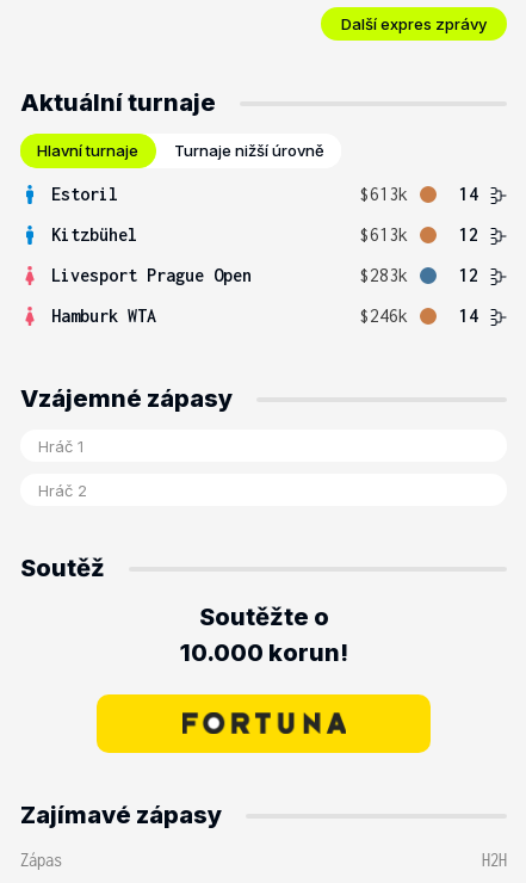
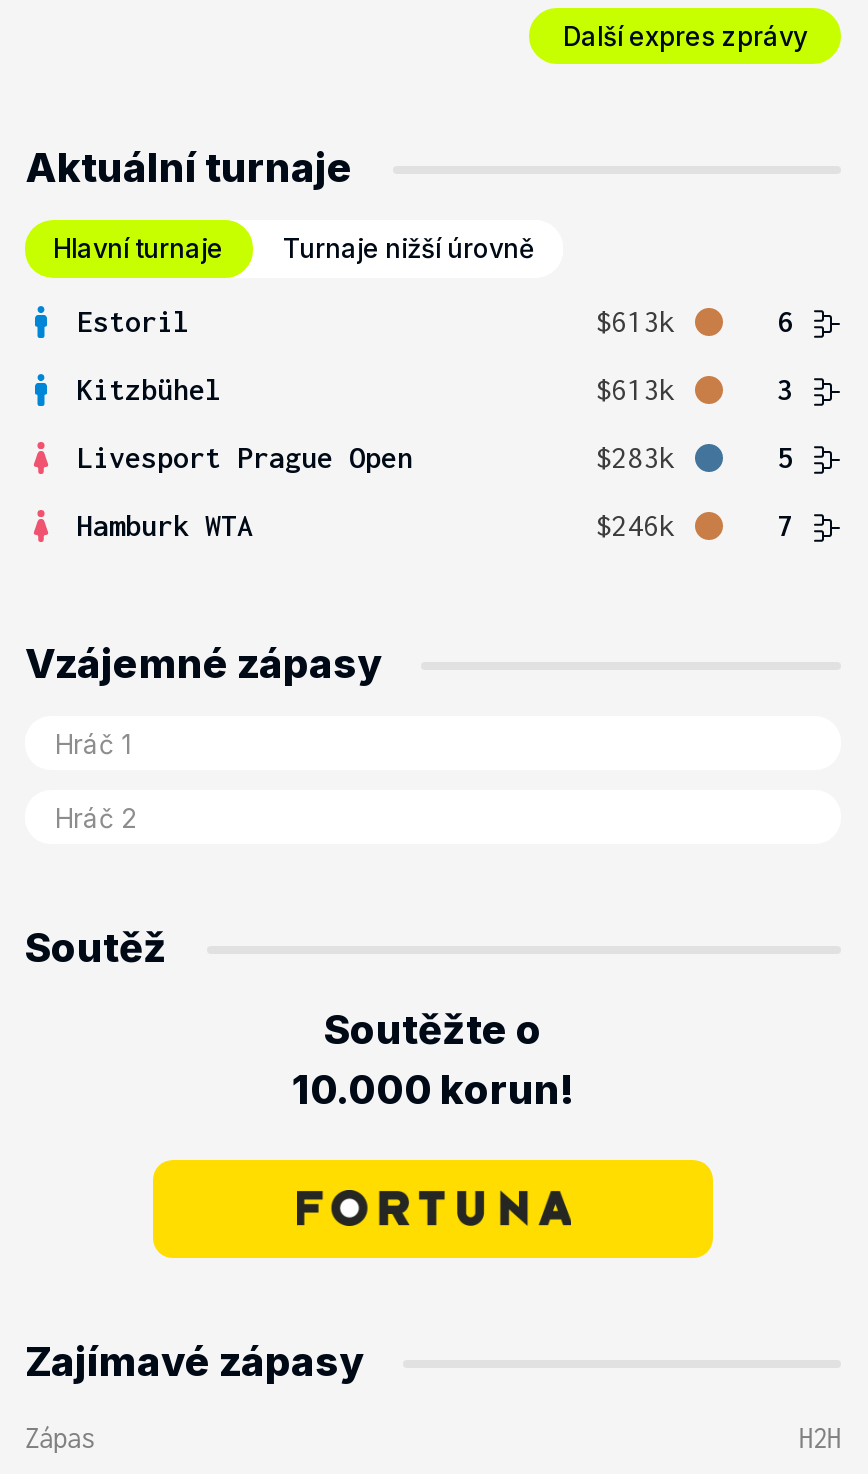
- 14
+ 6

- 12
+ 3

- 12
+ 5

- 14
+ 7
